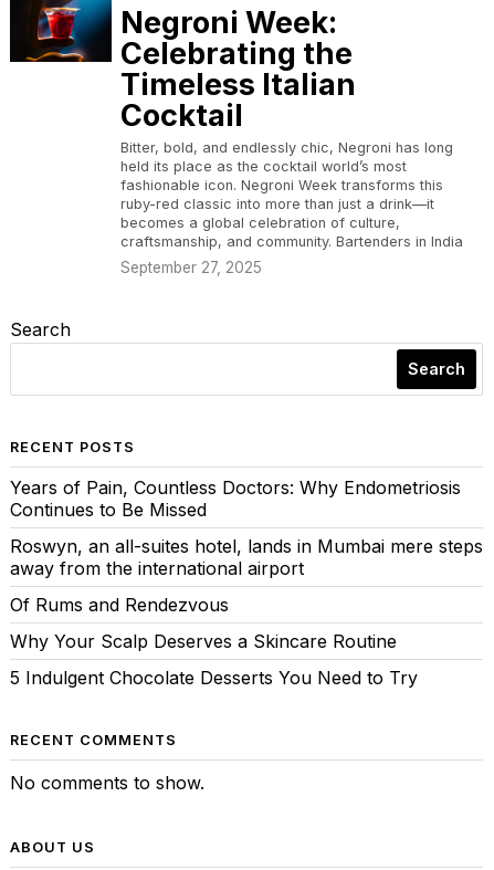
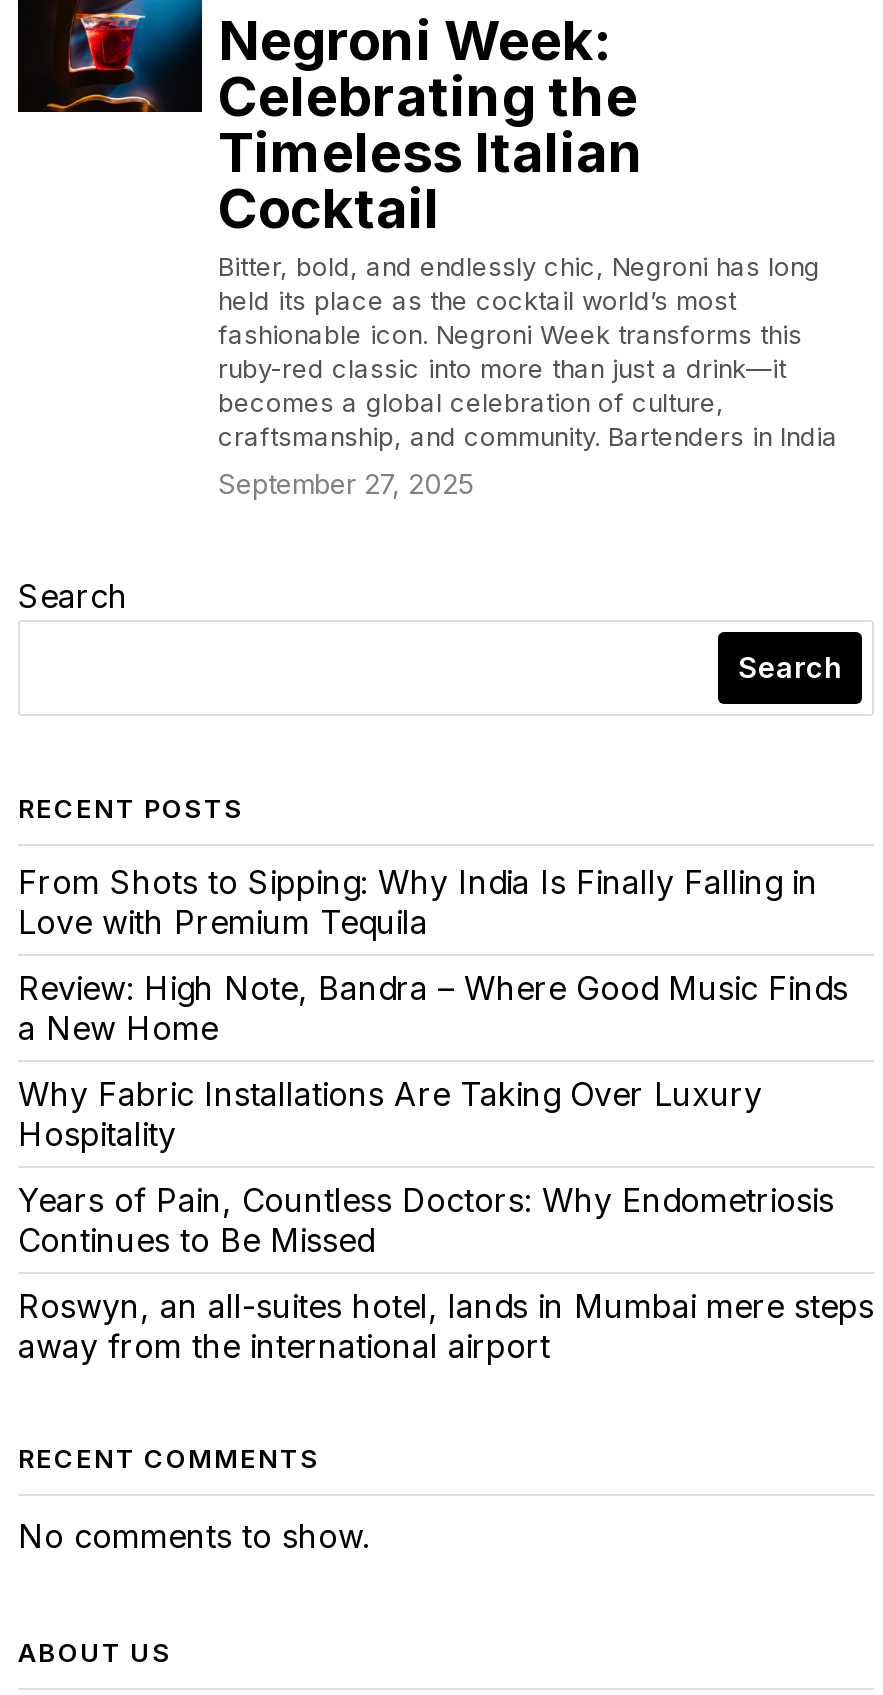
+ From Shots to Sipping: Why India Is Finally Falling in
+ Love with Premium Tequila
+ Review: High Note, Bandra – Where Good Music Finds
+ a New Home
+ Why Fabric Installations Are Taking Over Luxury
+ Hospitality

moved down: Years of Pain, Countless Doctors: Why Endometriosis | Continues to Be Missed | Roswyn, an all-suites hotel, lands in Mumbai mere steps | away from the international airport

- Of Rums and Rendezvous
- Why Your Scalp Deserves a Skincare Routine
- 5 Indulgent Chocolate Desserts You Need to Try
